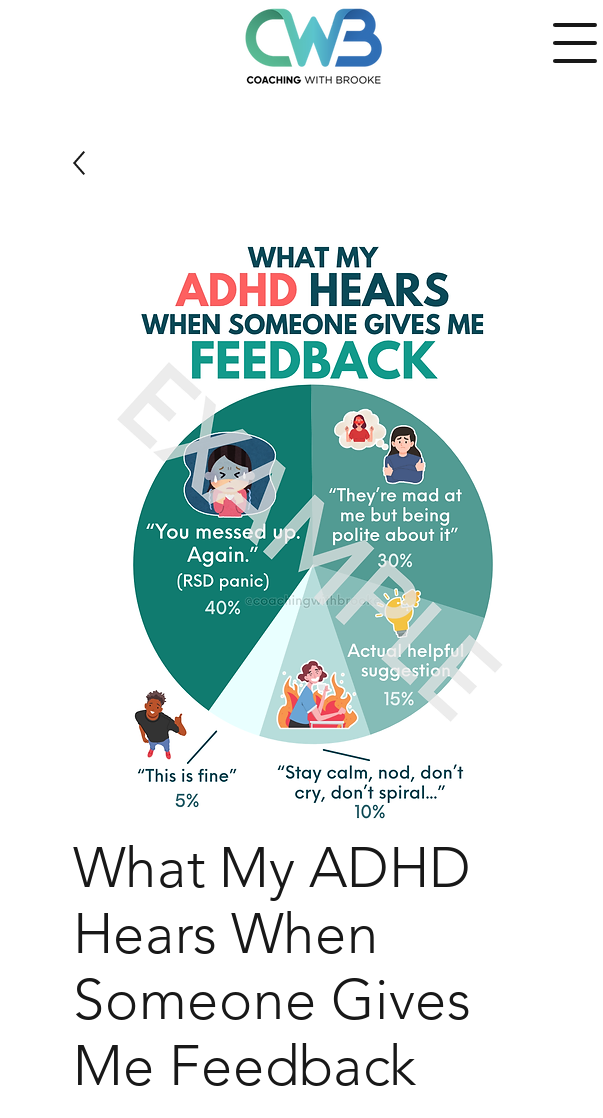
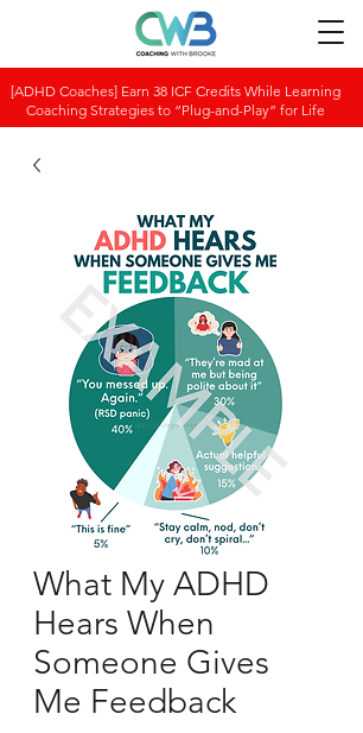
+ [ADHD Coaches] Earn 38 ICF Credits While Learning
+ Coaching Strategies to “Plug-and-Play” for Life
